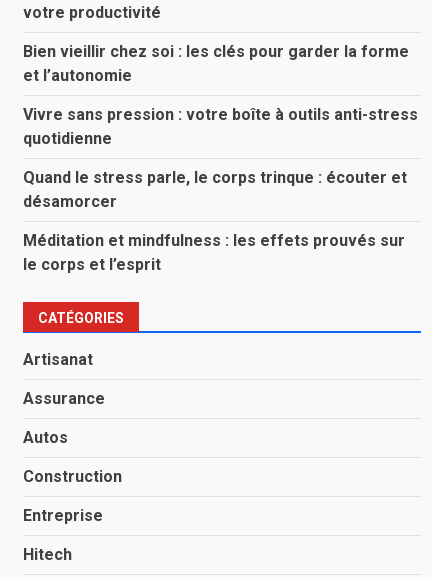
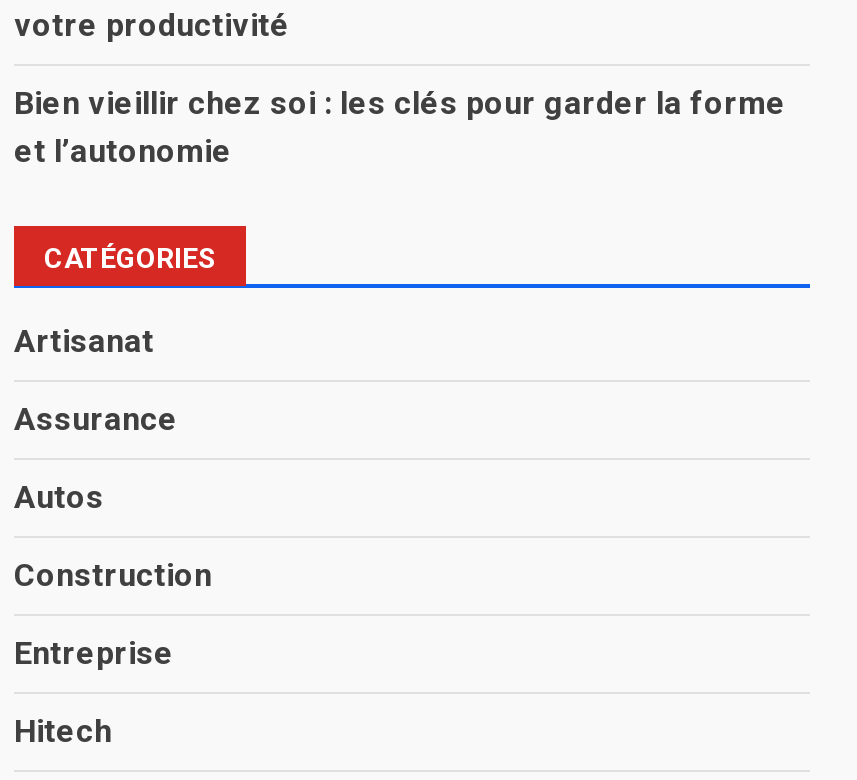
- Vivre sans pression : votre boîte à outils anti-stress
- quotidienne
- Quand le stress parle, le corps trinque : écouter et
- désamorcer
- Méditation et mindfulness : les effets prouvés sur
- le corps et l’esprit
